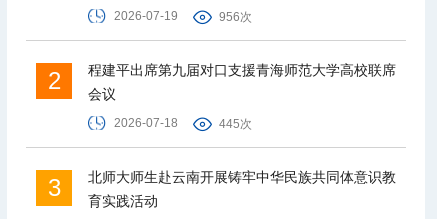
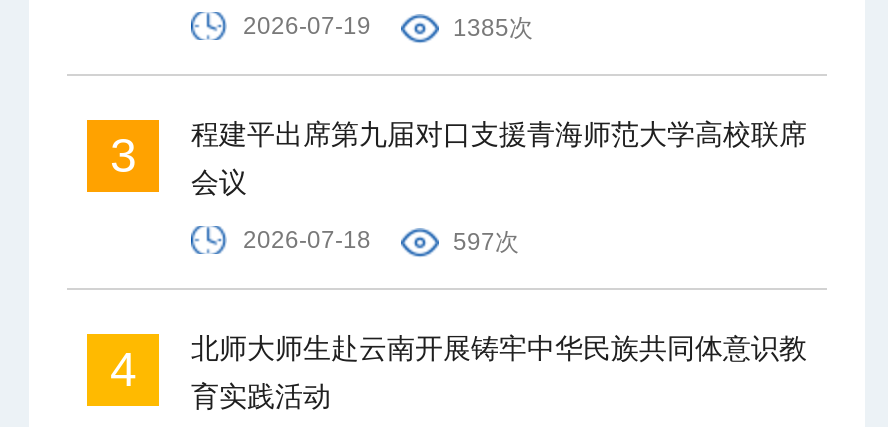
- 956次
+ 1385次

- 2 程建平出席第九届对口支援青海师范大学高校联席 会议
+ 3 程建平出席第九届对口支援青海师范大学高校联席 会议

- 445次
+ 597次

- 3 北师大师生赴云南开展铸牢中华民族共同体意识教 育实践活动
+ 4 北师大师生赴云南开展铸牢中华民族共同体意识教 育实践活动
